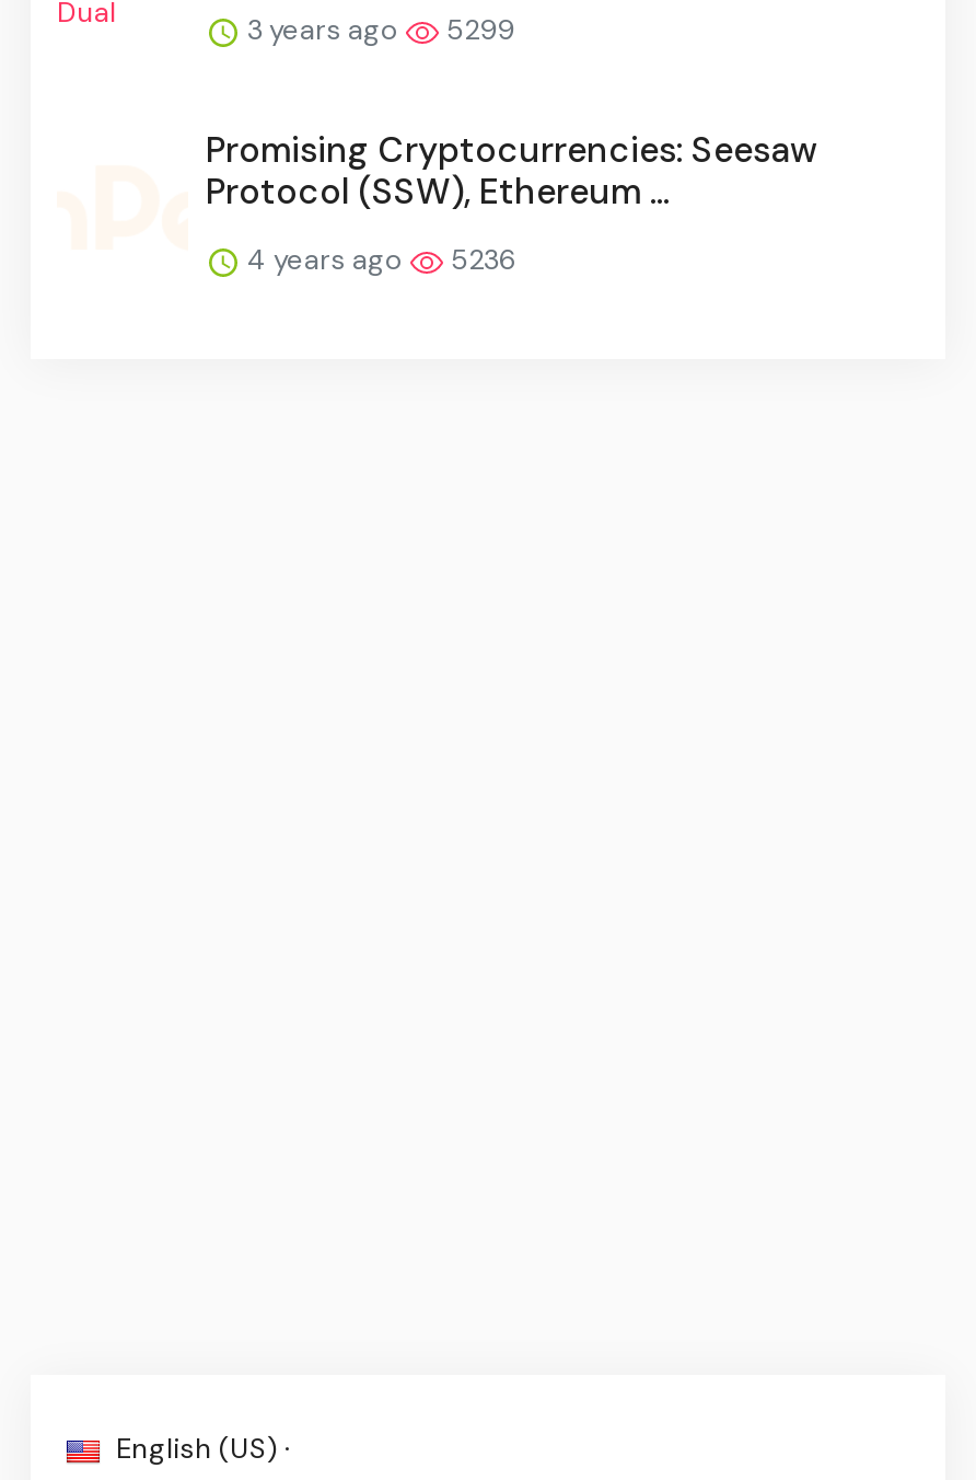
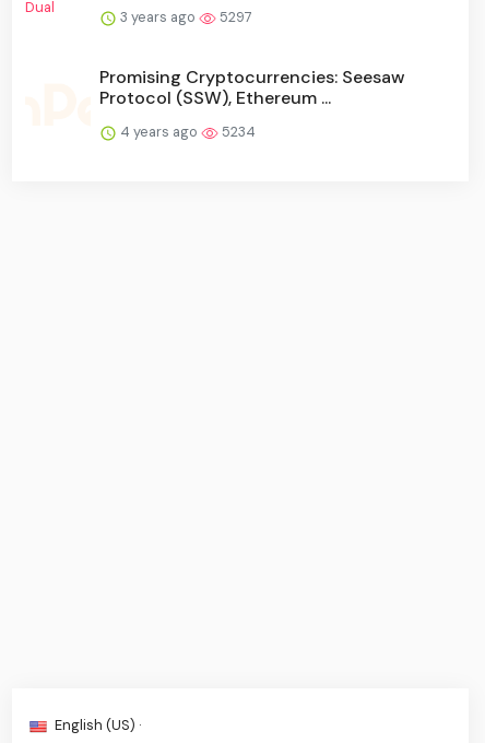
- 3 years ago 5299
+ 3 years ago 5297

- 4 years ago 5236
+ 4 years ago 5234
